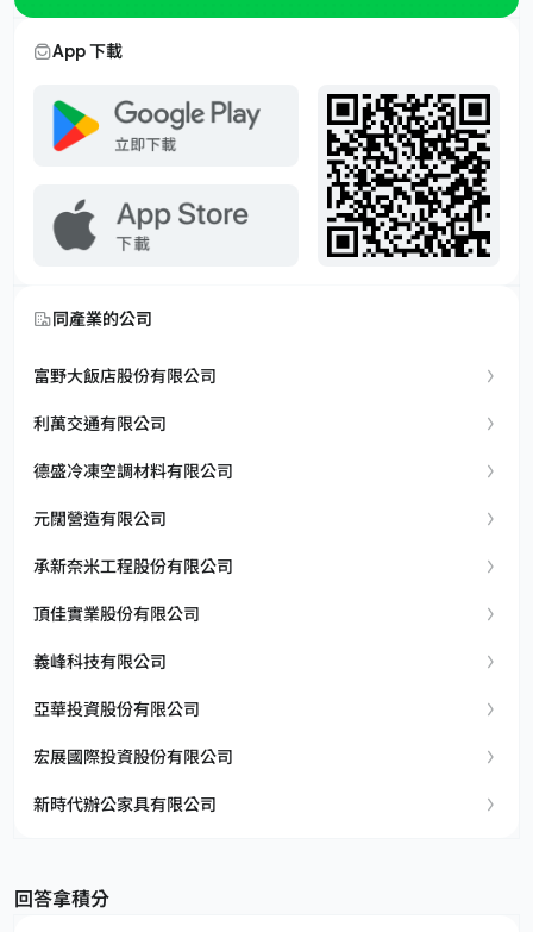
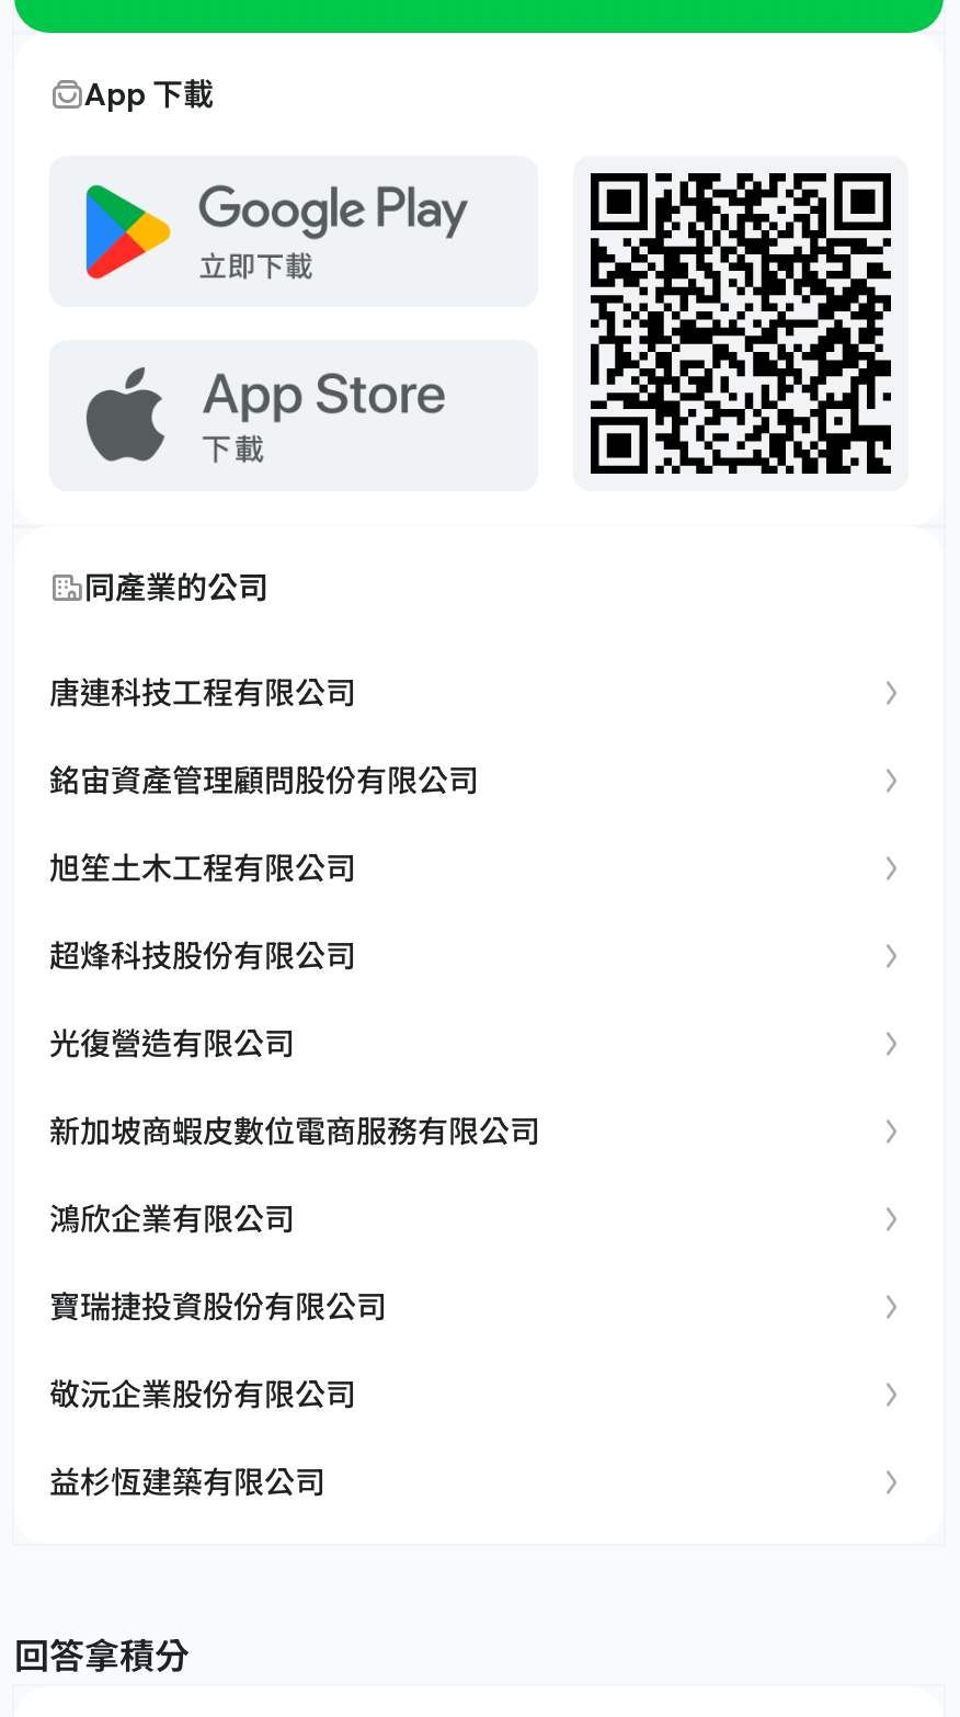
- 富野大飯店股份有限公司
+ 唐連科技工程有限公司

- 利萬交通有限公司
+ 銘宙資產管理顧問股份有限公司

- 德盛冷凍空調材料有限公司
+ 旭笙土木工程有限公司

- 元闊營造有限公司
+ 超烽科技股份有限公司

- 承新奈米工程股份有限公司
+ 光復營造有限公司

- 頂佳實業股份有限公司
+ 新加坡商蝦皮數位電商服務有限公司

- 義峰科技有限公司
+ 鴻欣企業有限公司

- 亞華投資股份有限公司
+ 寶瑞捷投資股份有限公司

- 宏展國際投資股份有限公司
+ 敬沅企業股份有限公司

- 新時代辦公家具有限公司
+ 益杉恆建築有限公司
